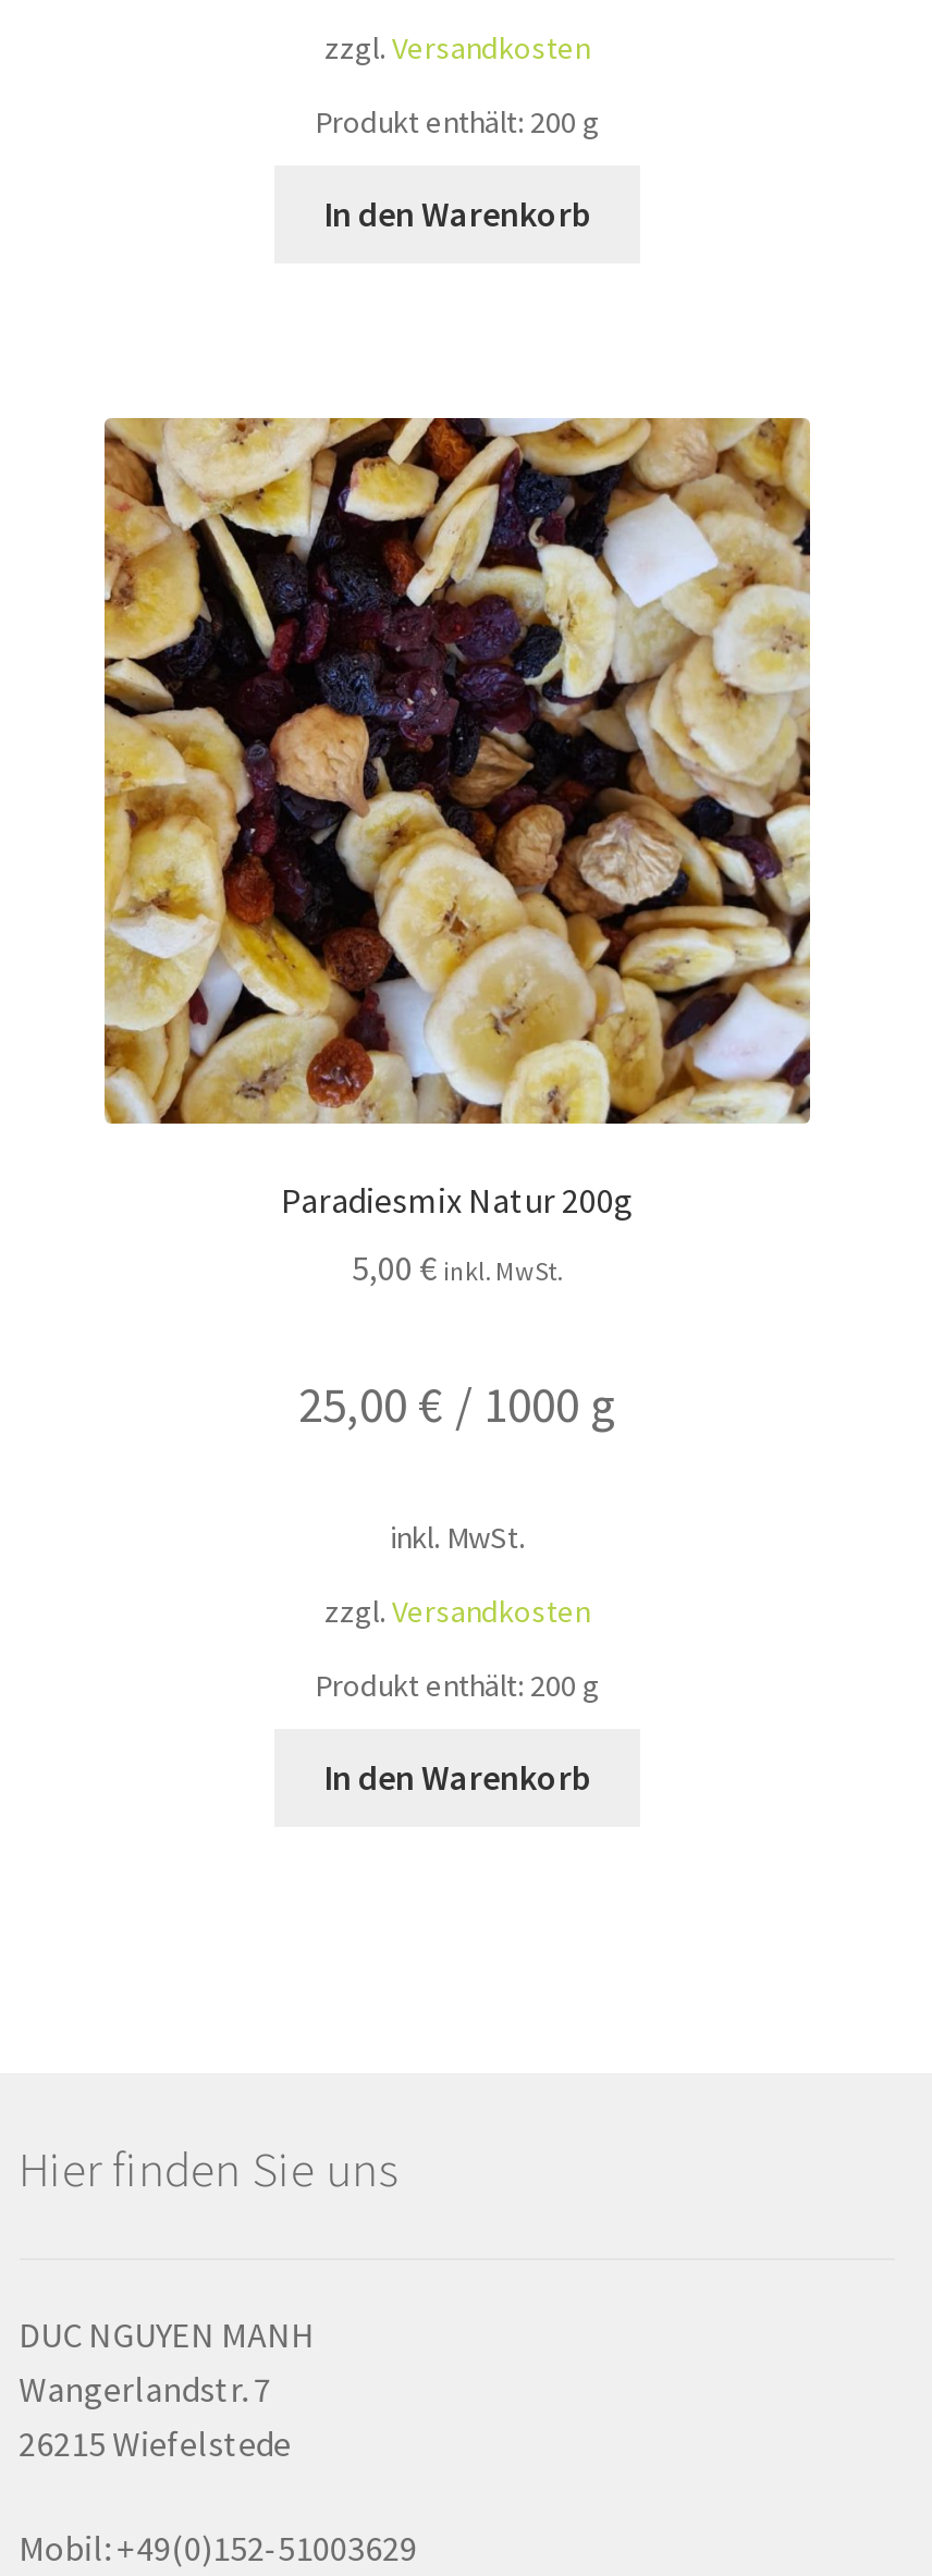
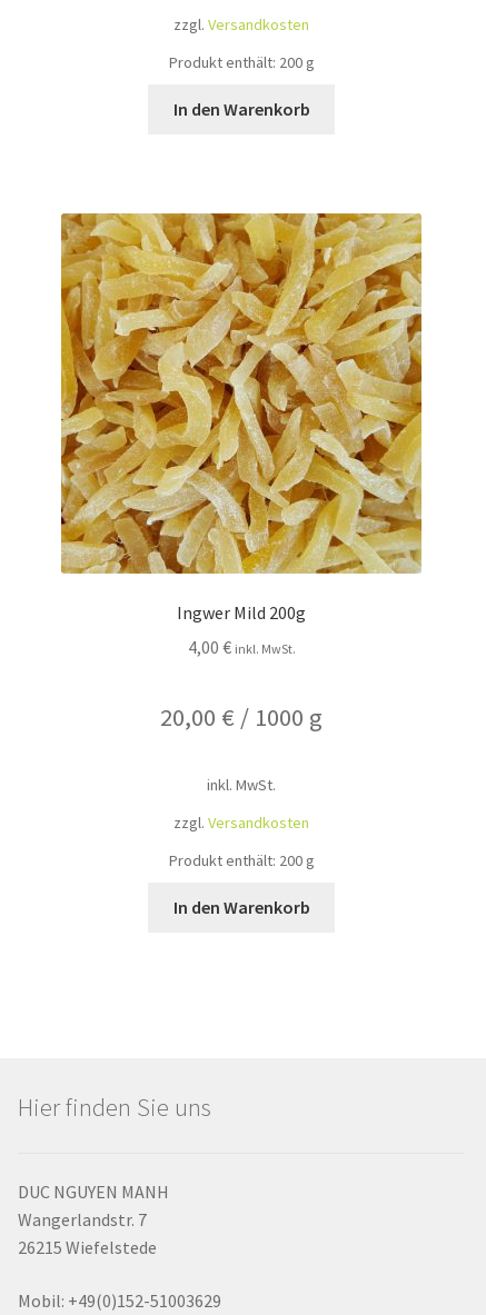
- [image]
- Paradiesmix Natur 200g
+ [image]
+ Ingwer Mild 200g

- 5,00 € inkl. MwSt.
+ 4,00 € inkl. MwSt.

- 25,00 €/ 1000 g
+ 20,00 €/ 1000 g
